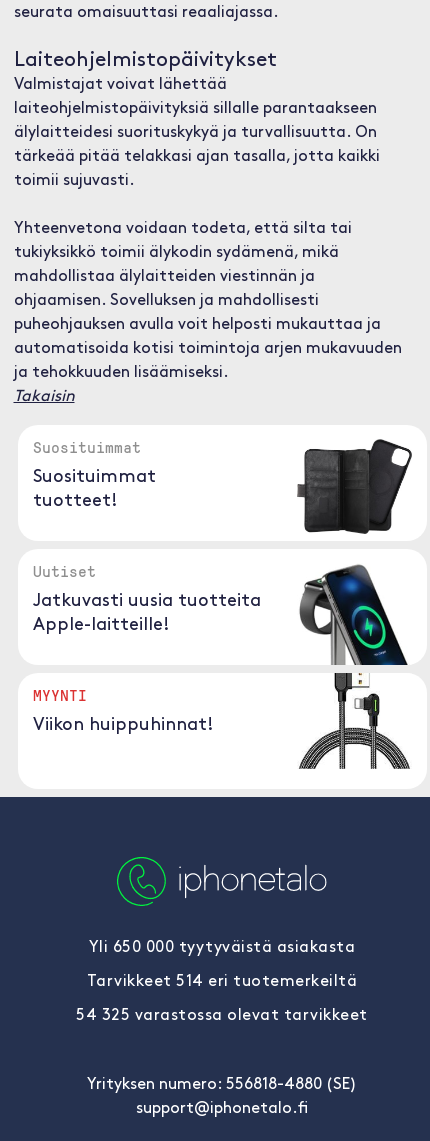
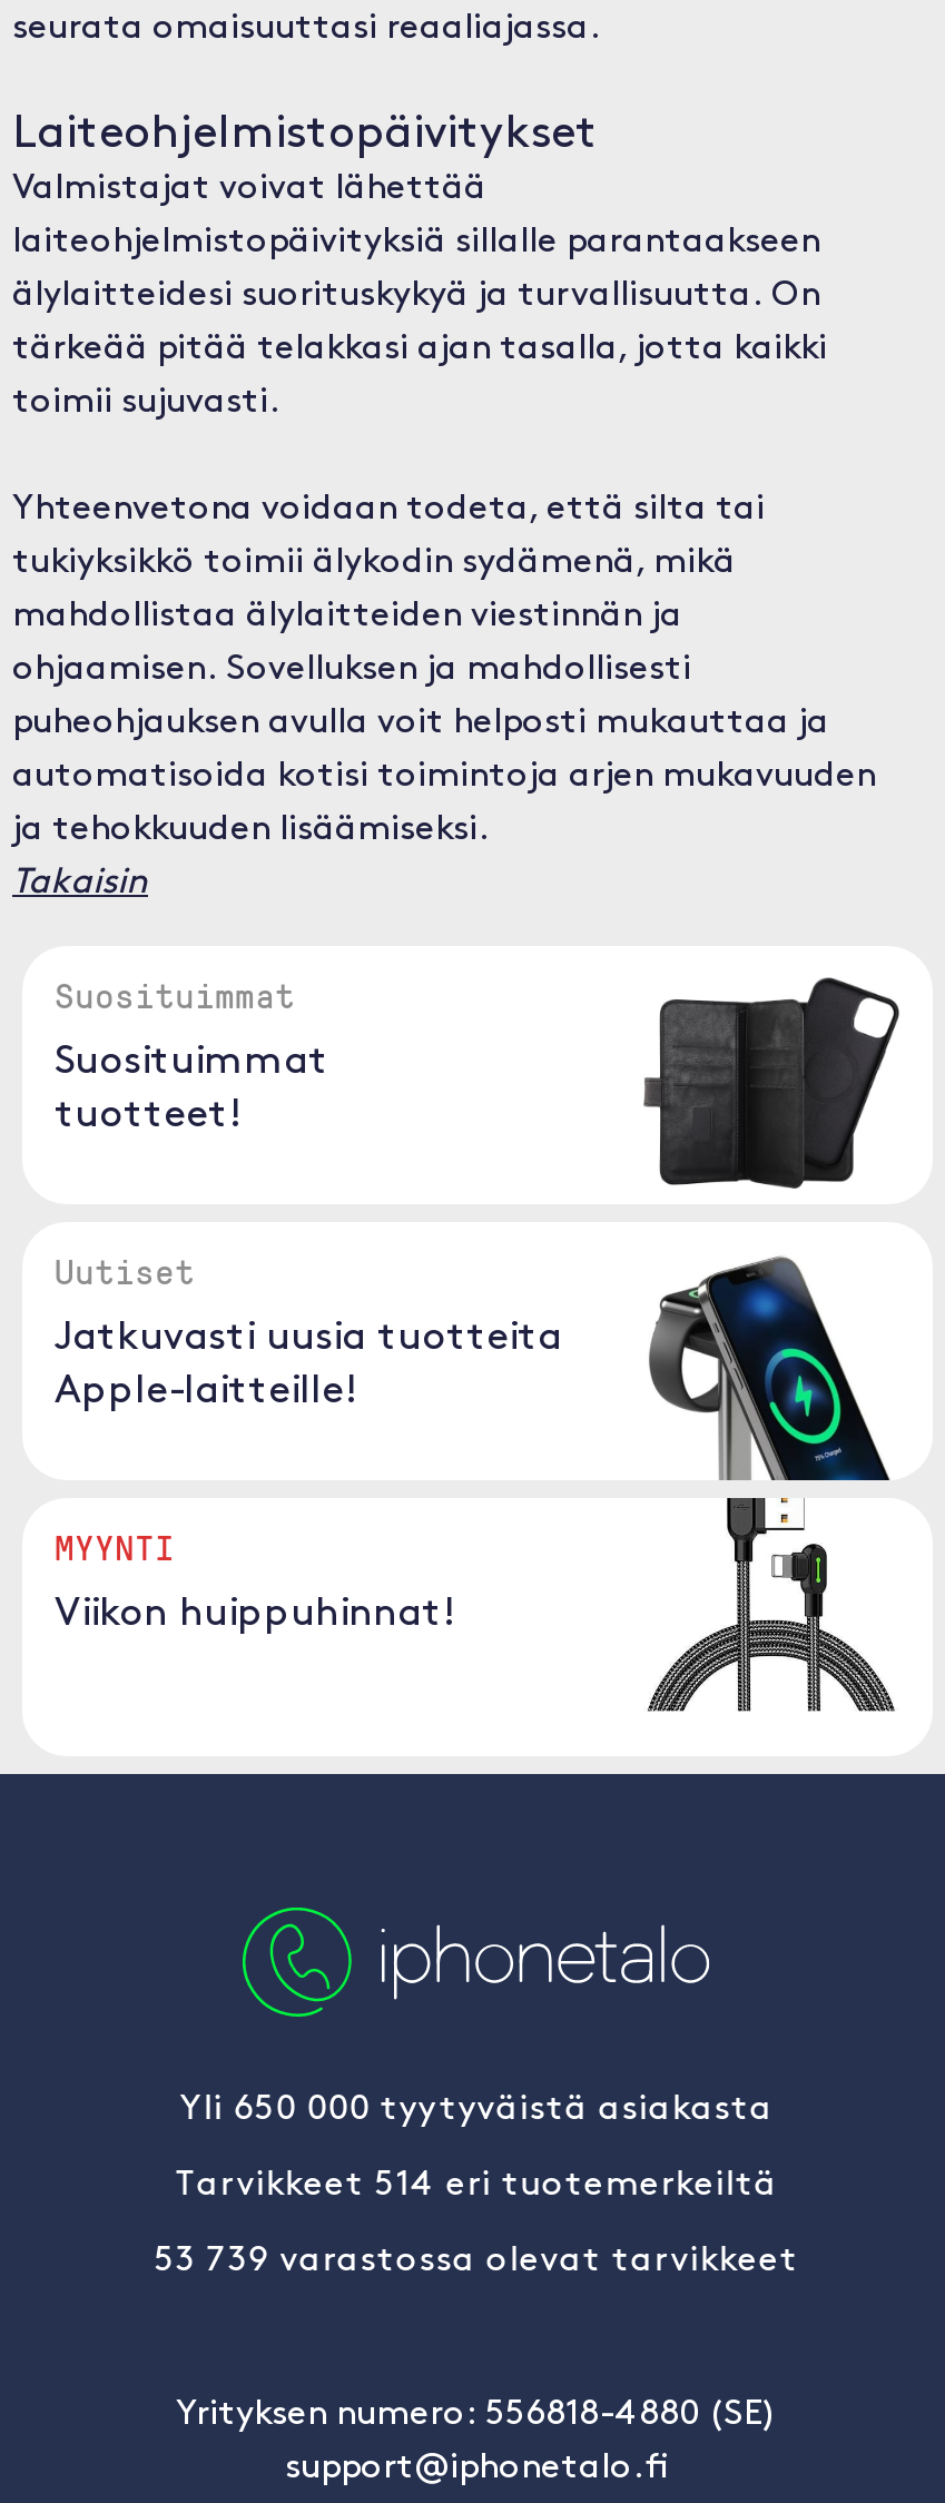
- 54 325 varastossa olevat tarvikkeet
+ 53 739 varastossa olevat tarvikkeet
